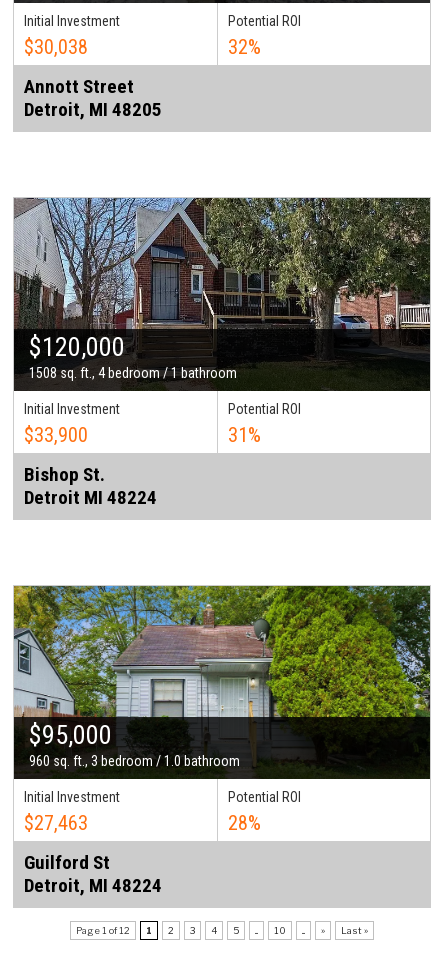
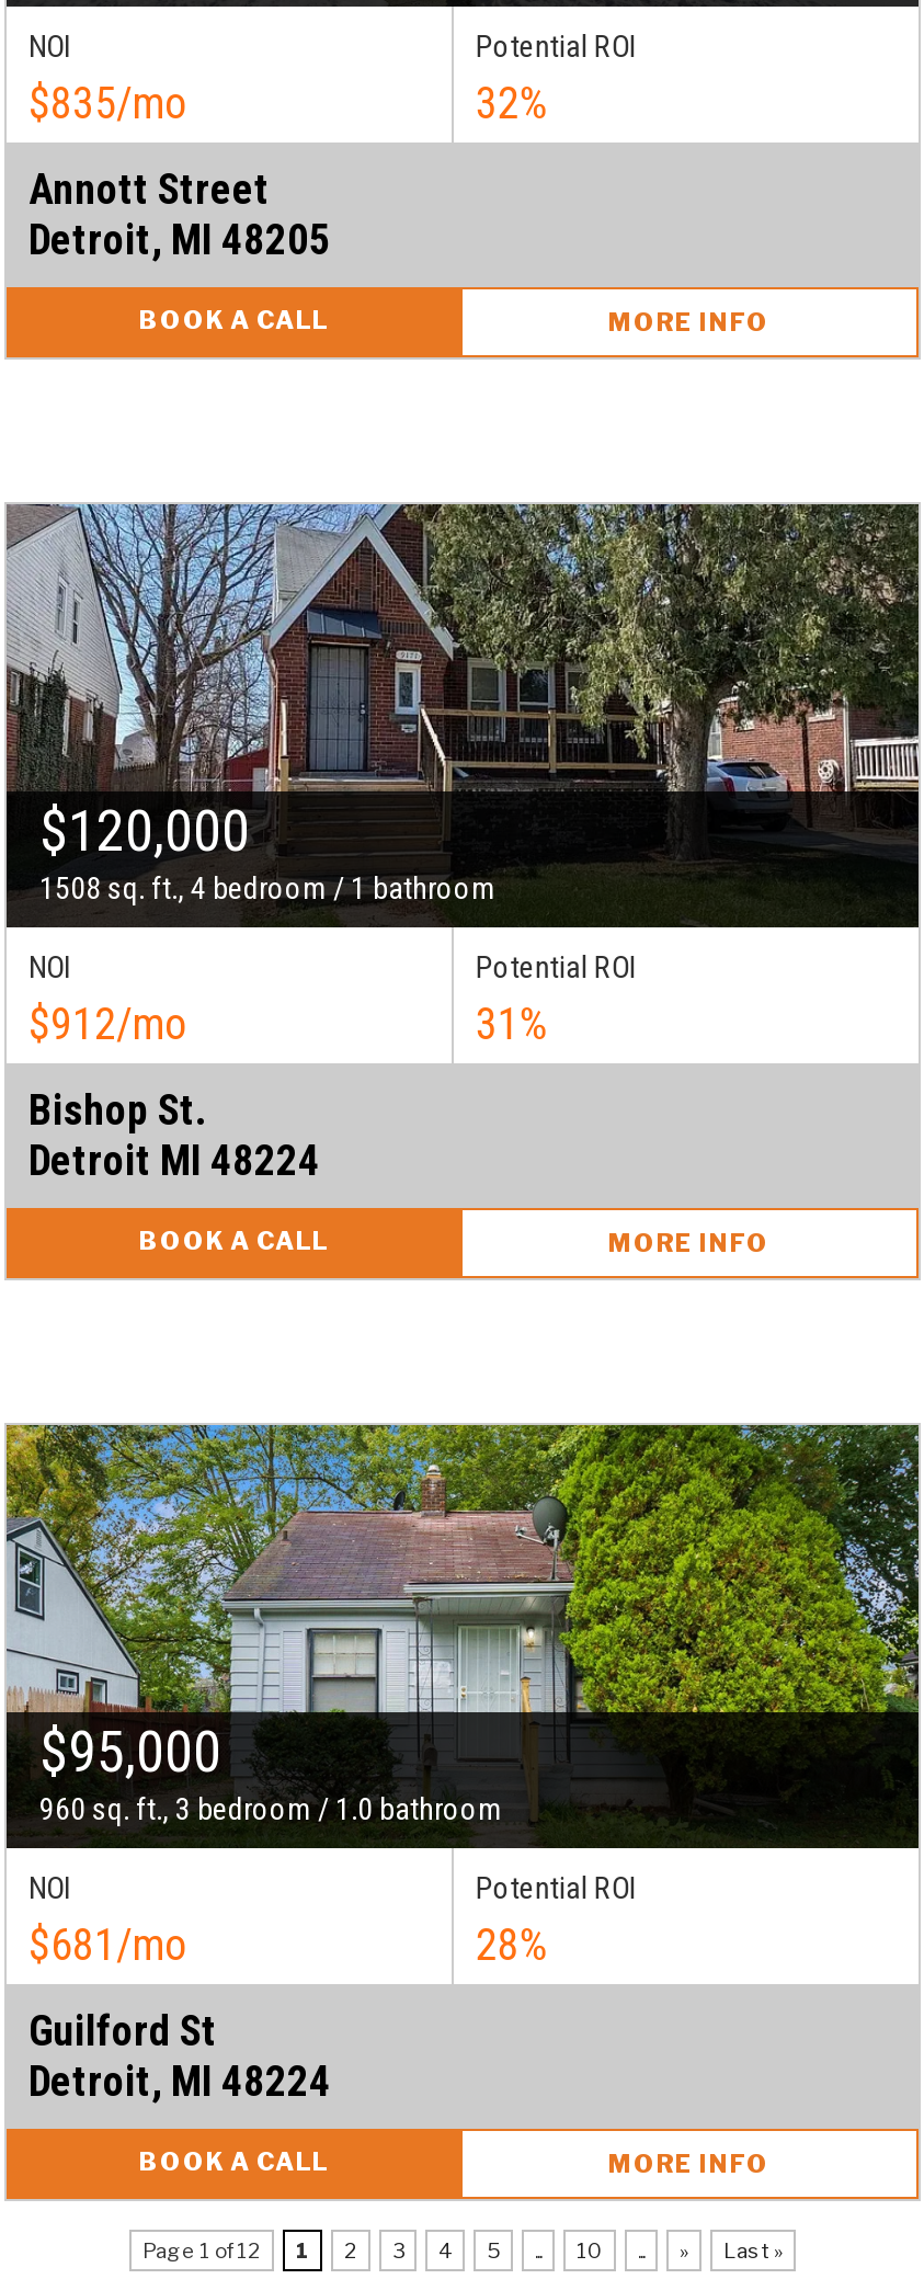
- Initial Investment
- $30,038
+ NOI
+ $835/mo

+ BOOK A CALL
+ MORE INFO

- Initial Investment
- $33,900
+ NOI
+ $912/mo

+ BOOK A CALL
+ MORE INFO

- Initial Investment
- $27,463
+ NOI
+ $681/mo

+ BOOK A CALL
+ MORE INFO
